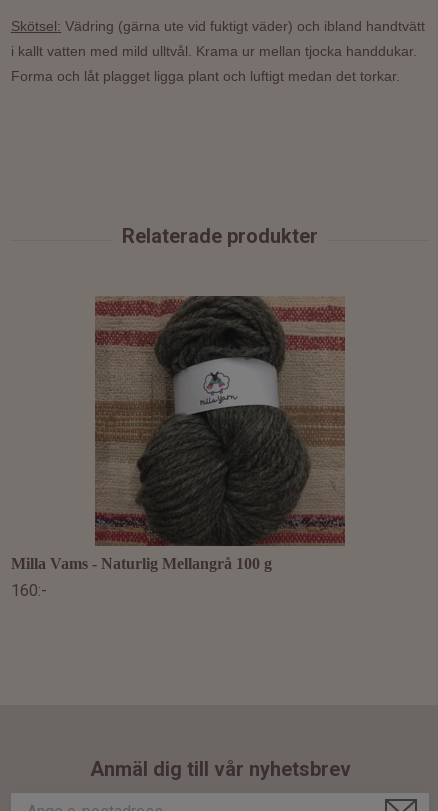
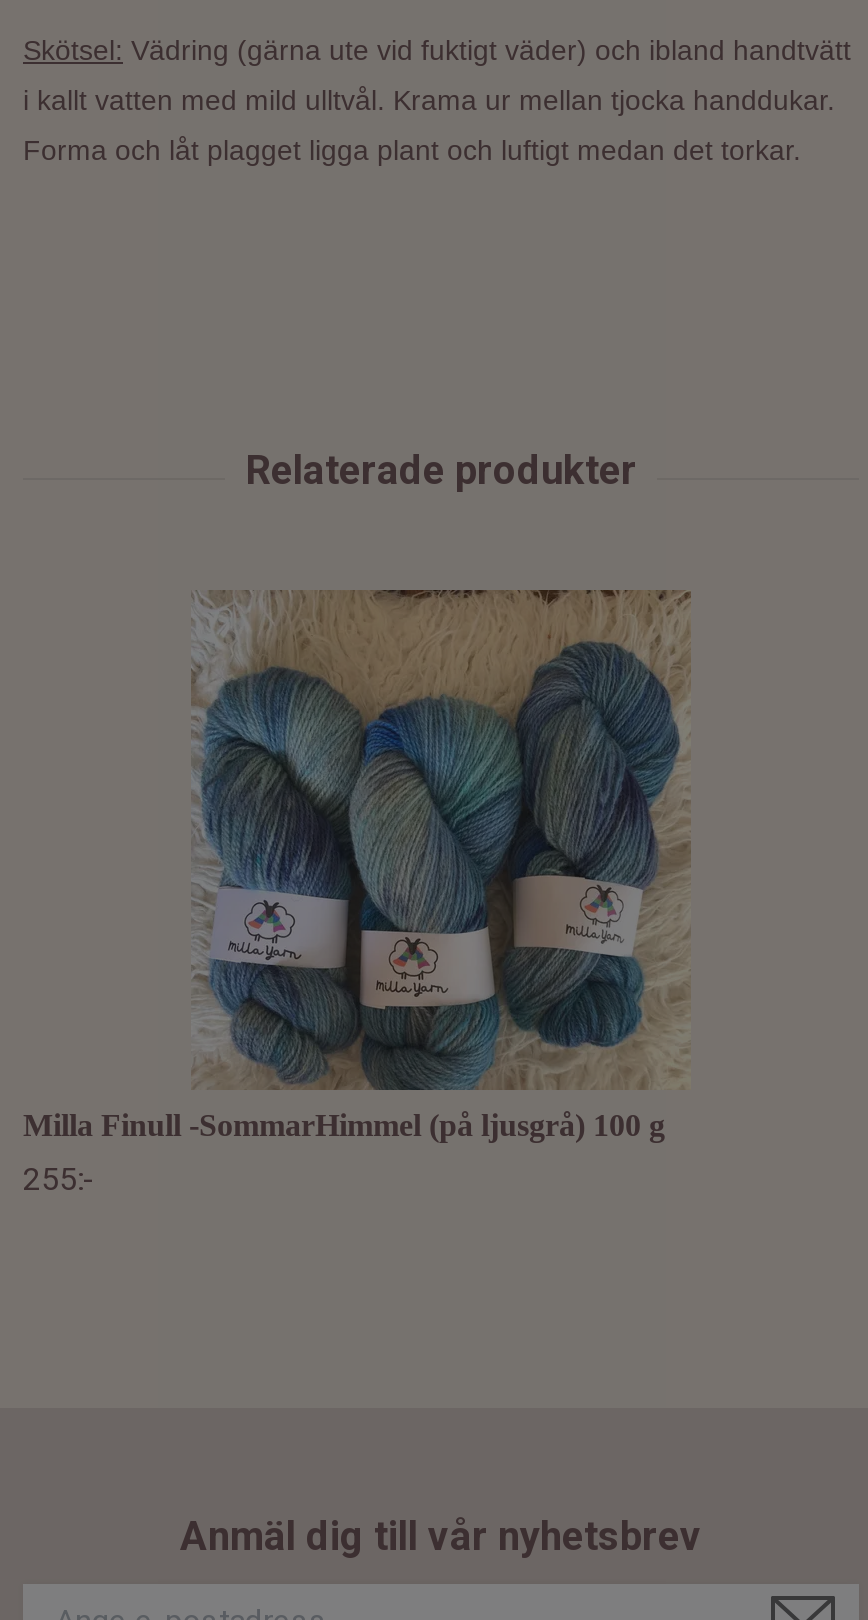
- [image]
- Milla Vams - Naturlig Mellangrå 100 g
+ [image]
+ Milla Finull -SommarHimmel (på ljusgrå) 100 g

- 160:-
+ 255:-
